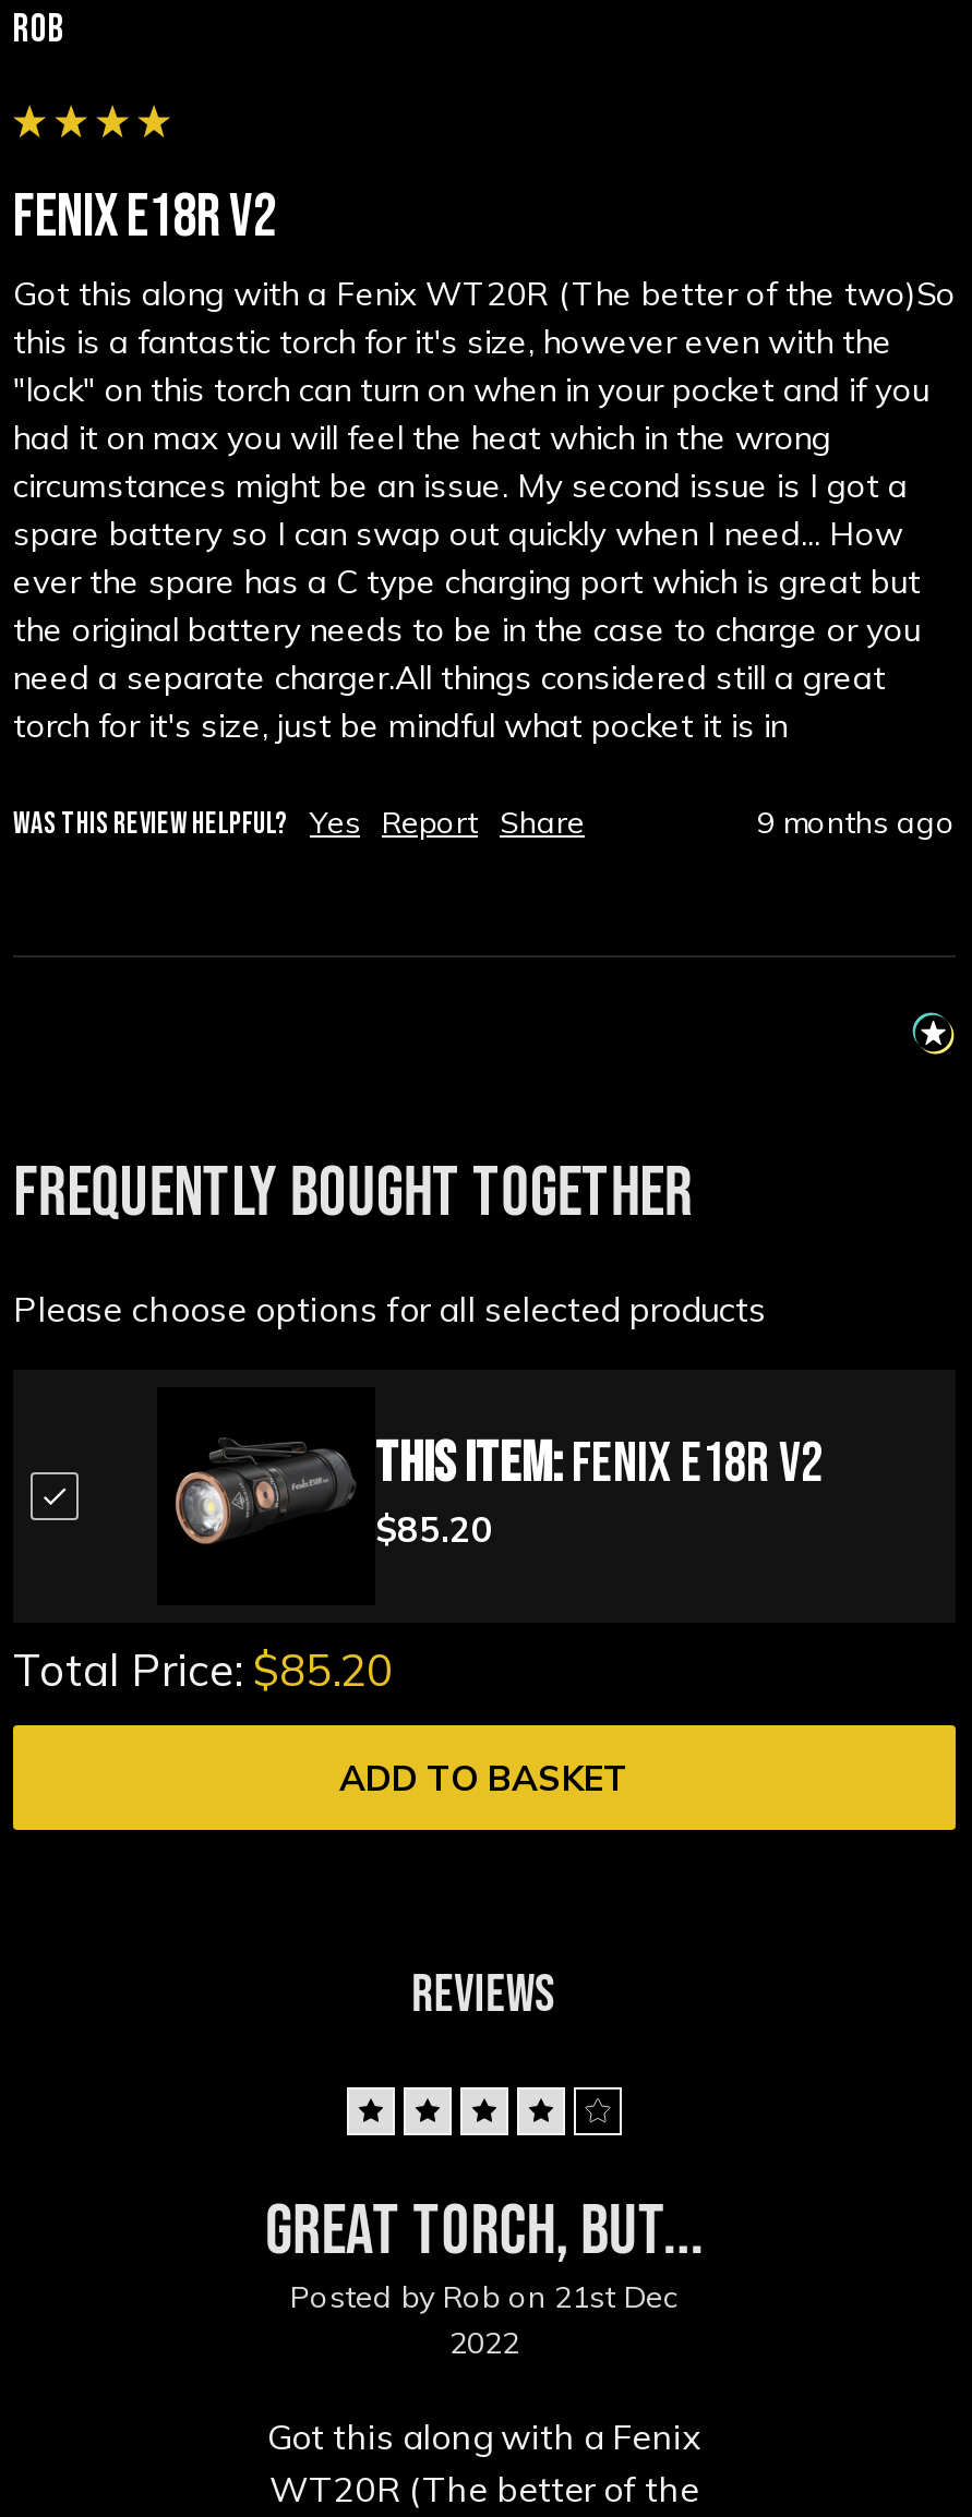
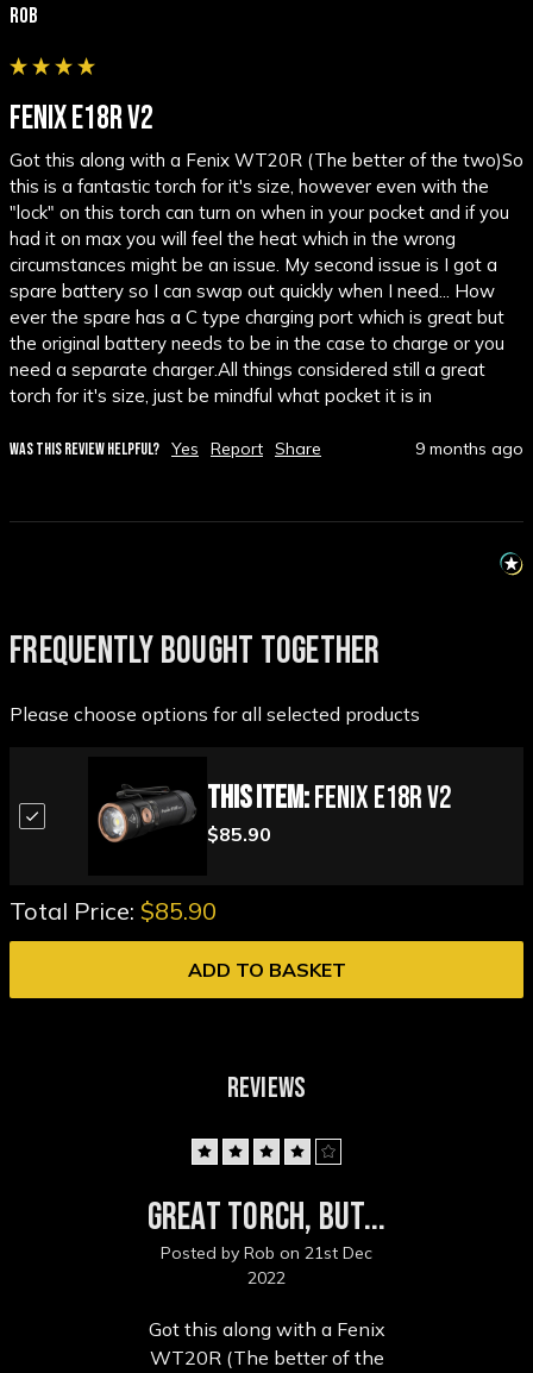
- $85.20
+ $85.90

- Total Price: $85.20
+ Total Price: $85.90
